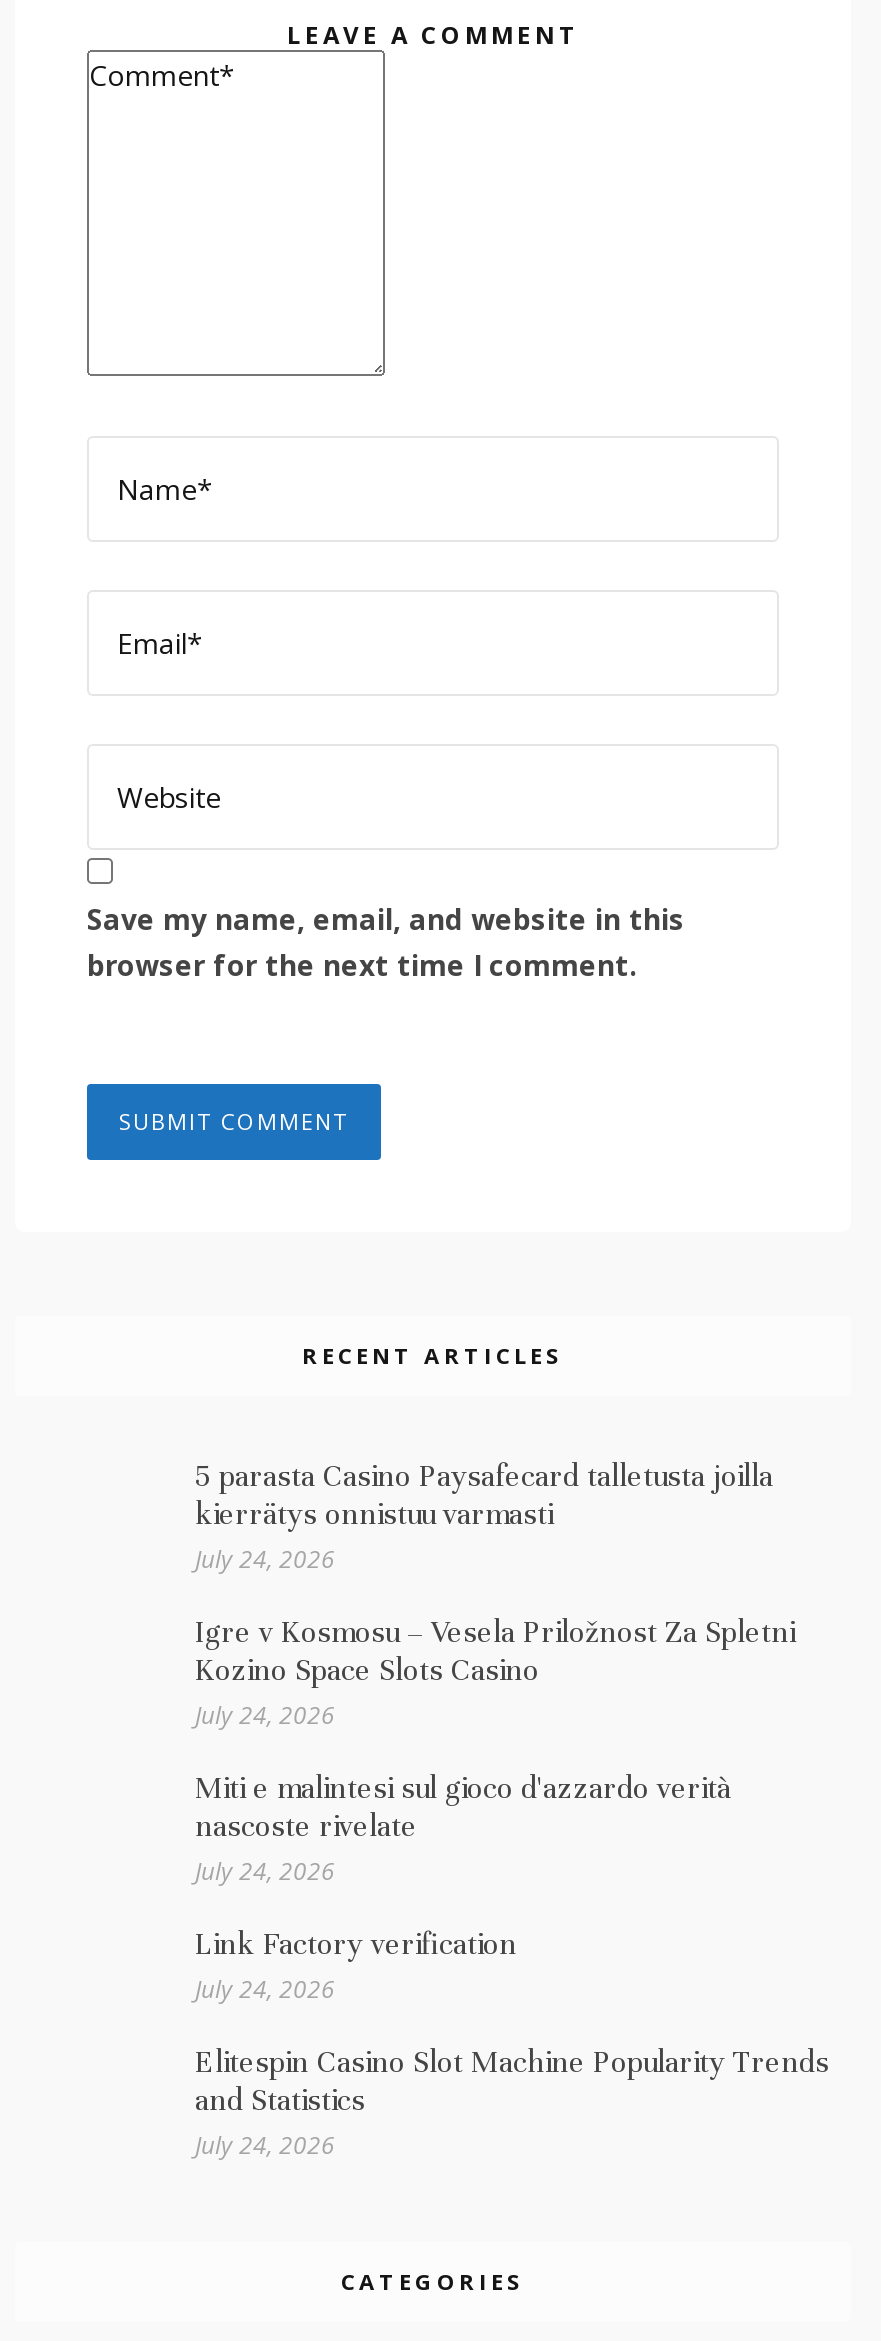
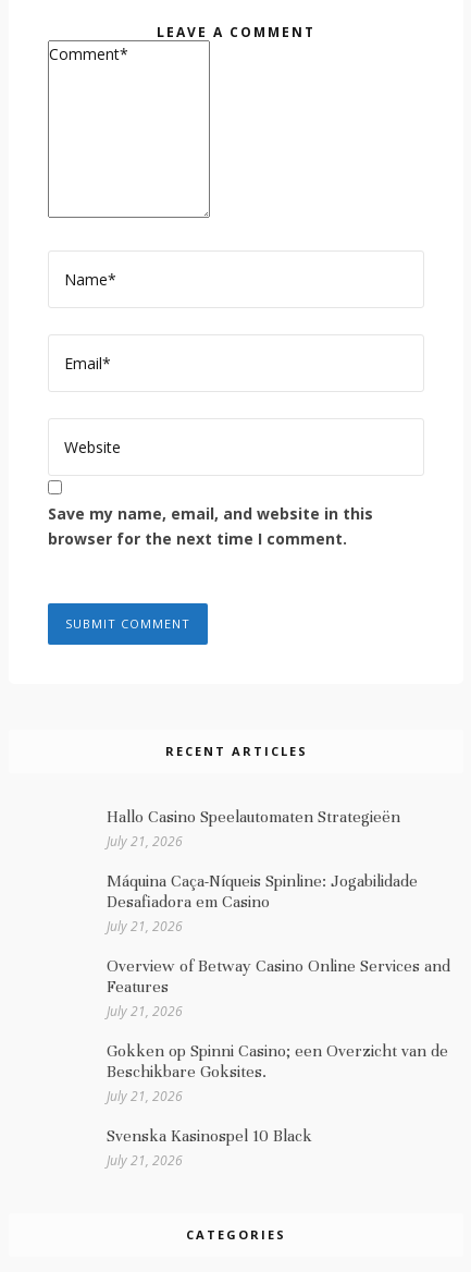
- 5 parasta Casino Paysafecard talletusta joilla
- kierrätys onnistuu varmasti
- July 24, 2026
+ Hallo Casino Speelautomaten Strategieën
+ July 21, 2026

- Igre v Kosmosu – Vesela Priložnost Za Spletni
- Kozino Space Slots Casino
- July 24, 2026
+ Máquina Caça-Níqueis Spinline: Jogabilidade
+ Desafiadora em Casino
+ July 21, 2026

- Miti e malintesi sul gioco d'azzardo verità
- nascoste rivelate
- July 24, 2026
+ Overview of Betway Casino Online Services and
+ Features
+ July 21, 2026

- Link Factory verification
- July 24, 2026
+ Gokken op Spinni Casino; een Overzicht van de
+ Beschikbare Goksites.
+ July 21, 2026

- Elitespin Casino Slot Machine Popularity Trends
- and Statistics
- July 24, 2026
+ Svenska Kasinospel 10 Black
+ July 21, 2026
